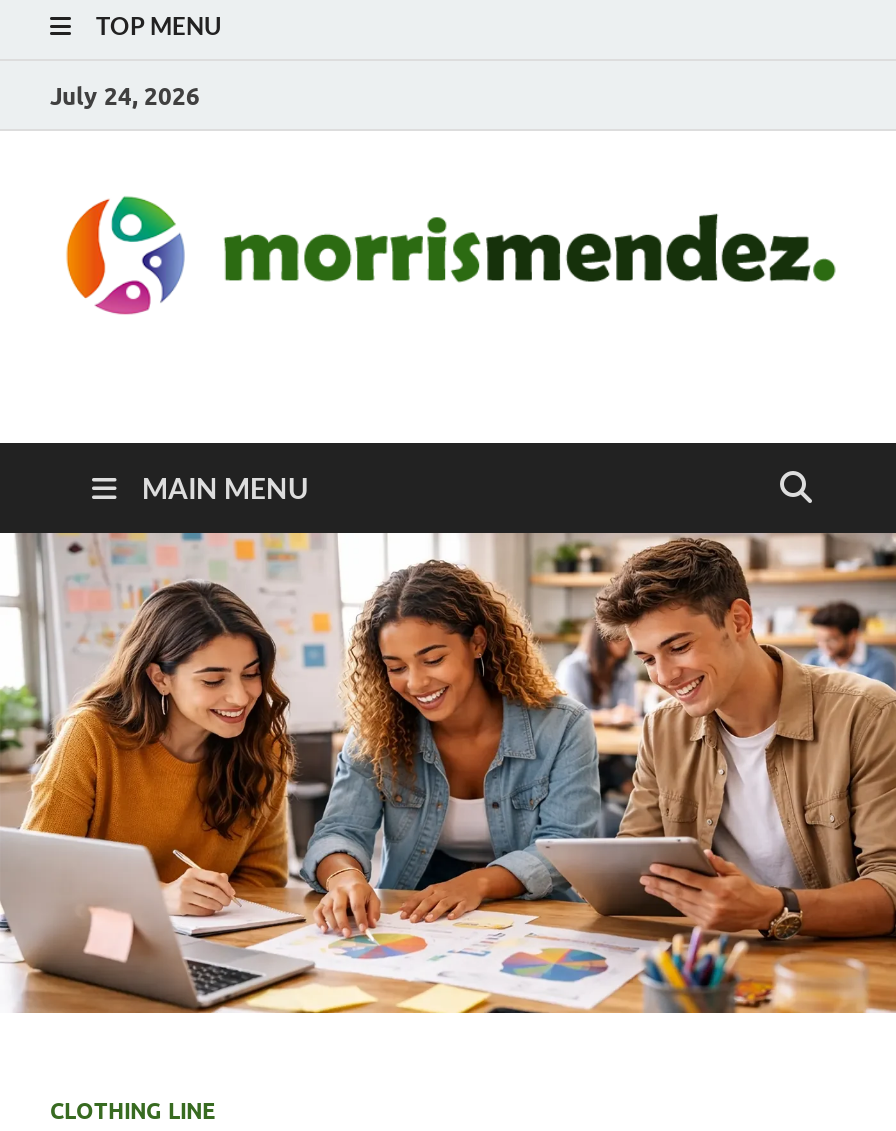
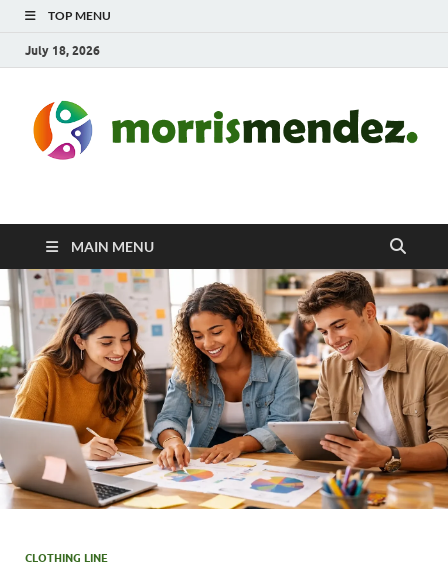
- July 24, 2026
+ July 18, 2026
